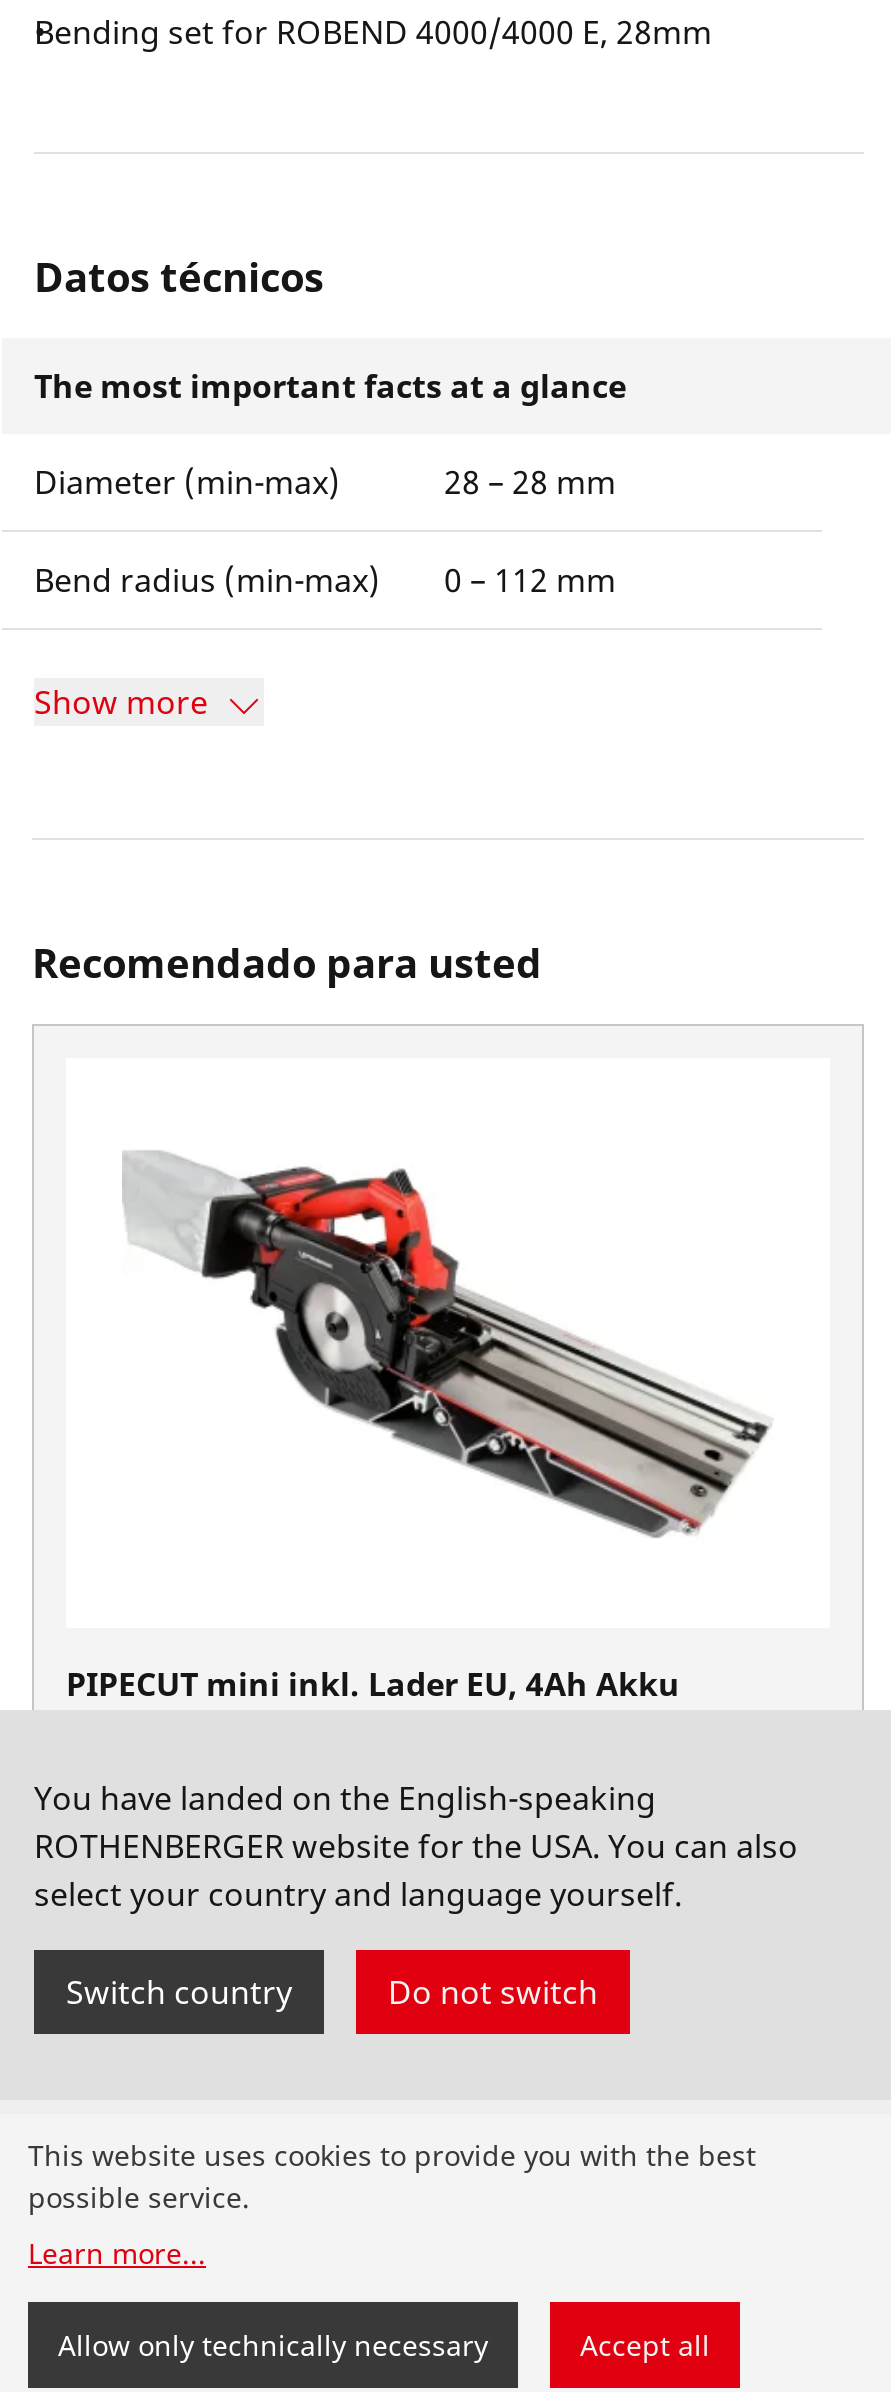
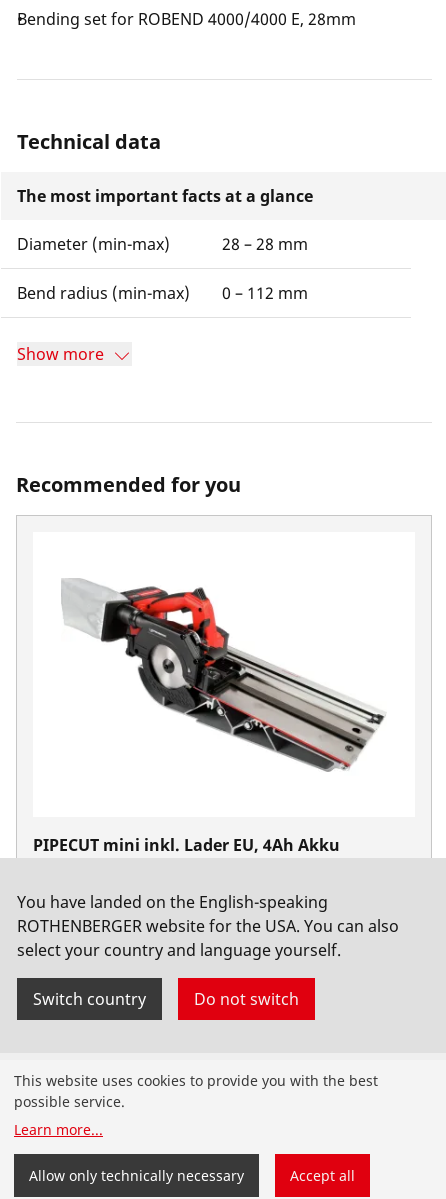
- Datos técnicos
+ Technical data

- Recomendado para usted
+ Recommended for you
